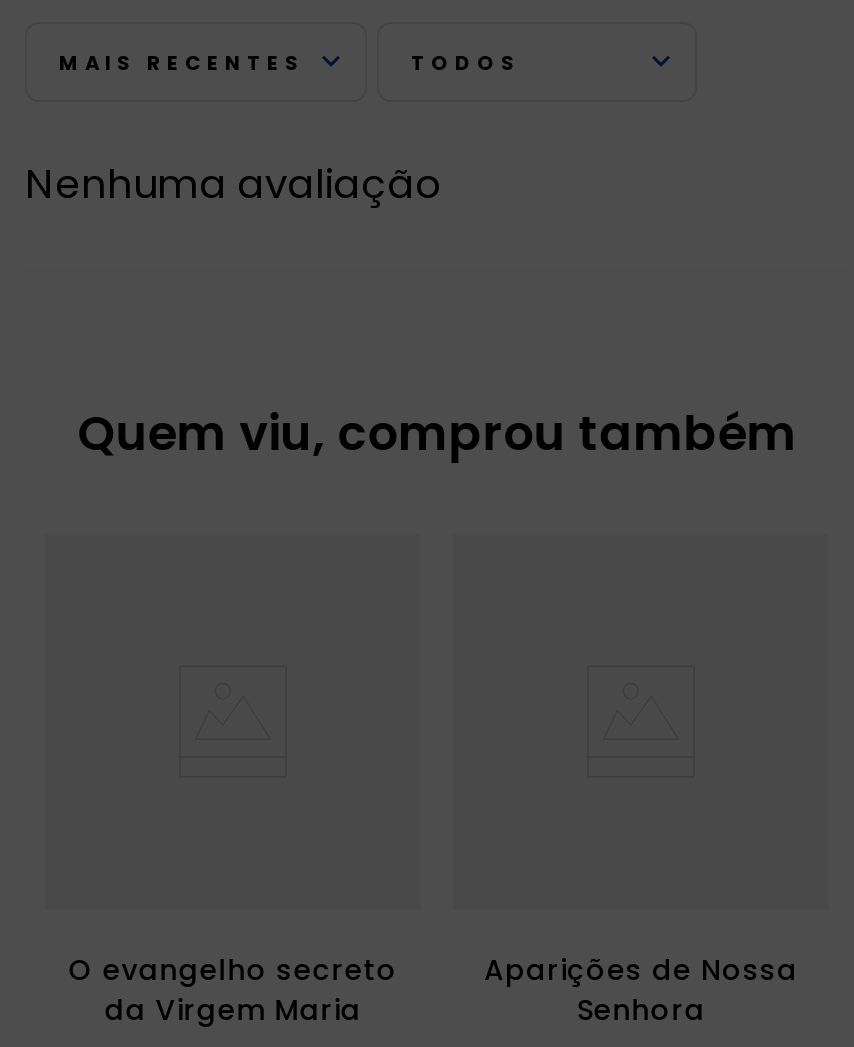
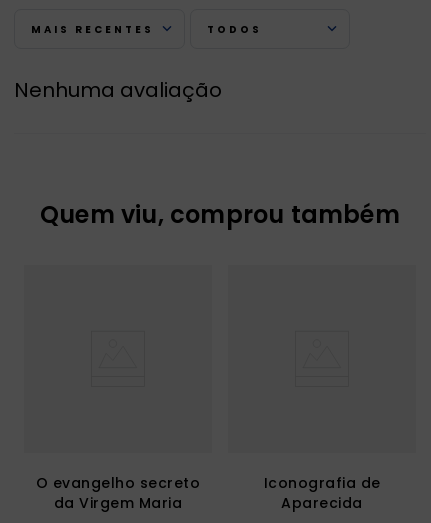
- Aparições de Nossa
- Senhora
+ Iconografia de
+ Aparecida
